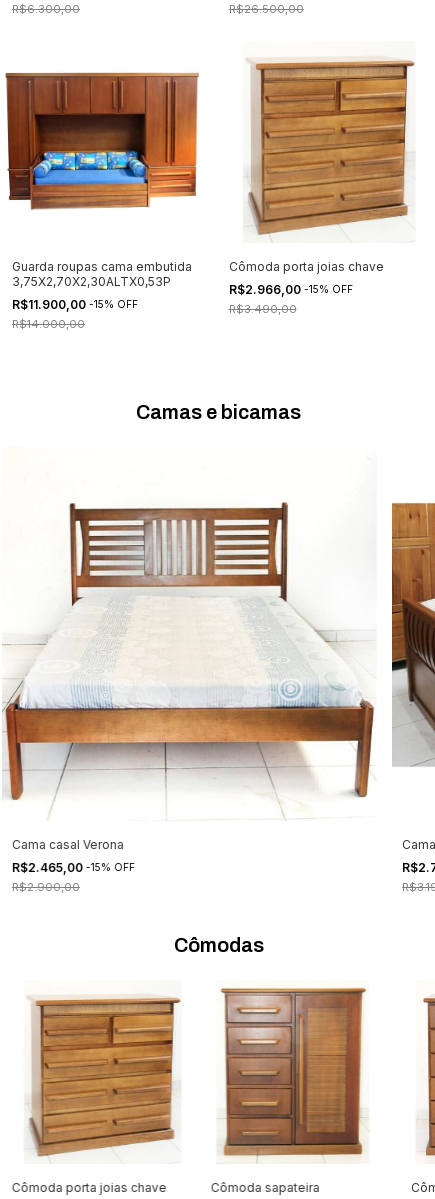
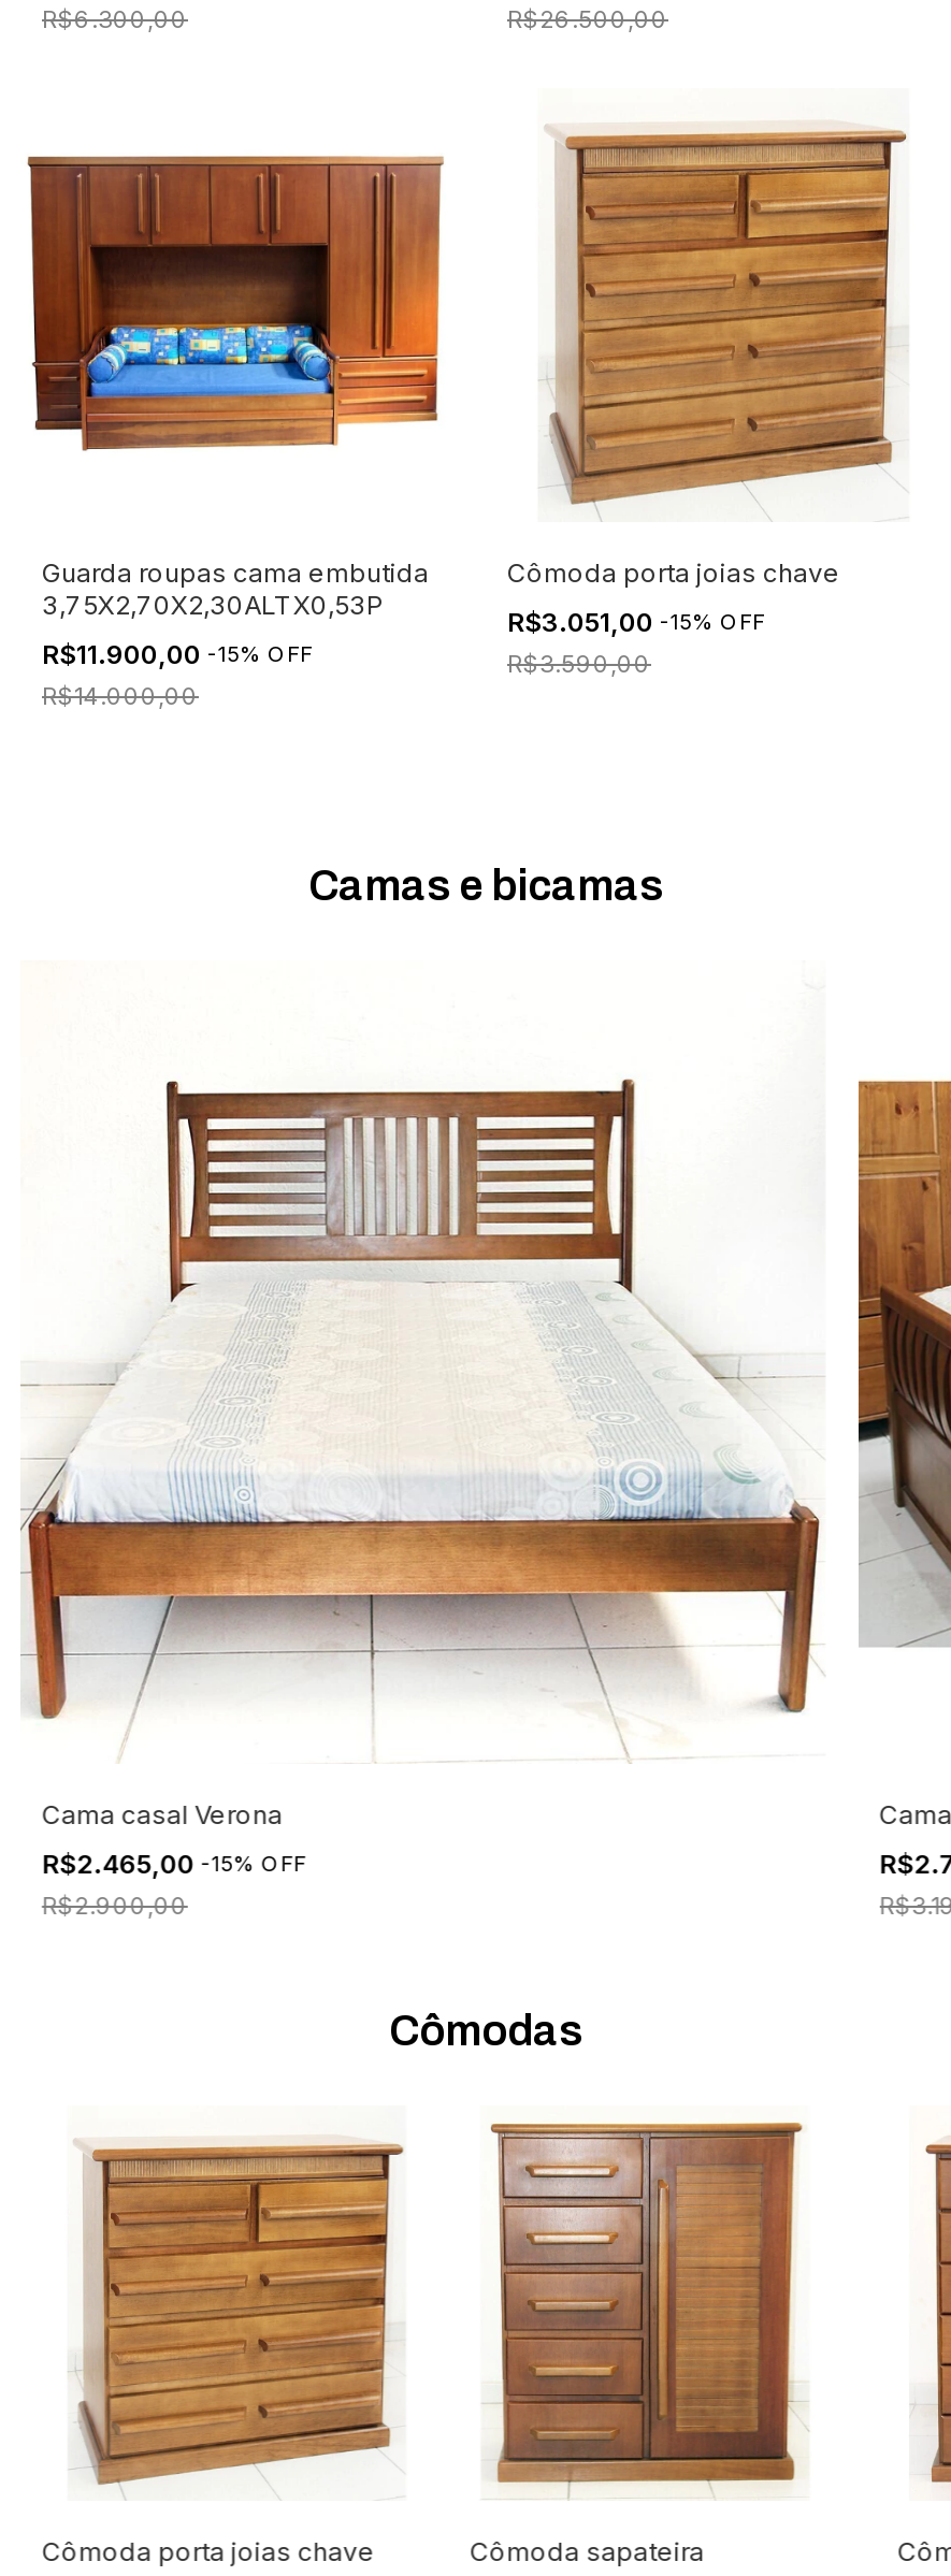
- R$2.966,00 -15% OFF
- R$3.490,00
+ R$3.051,00 -15% OFF
+ R$3.590,00
